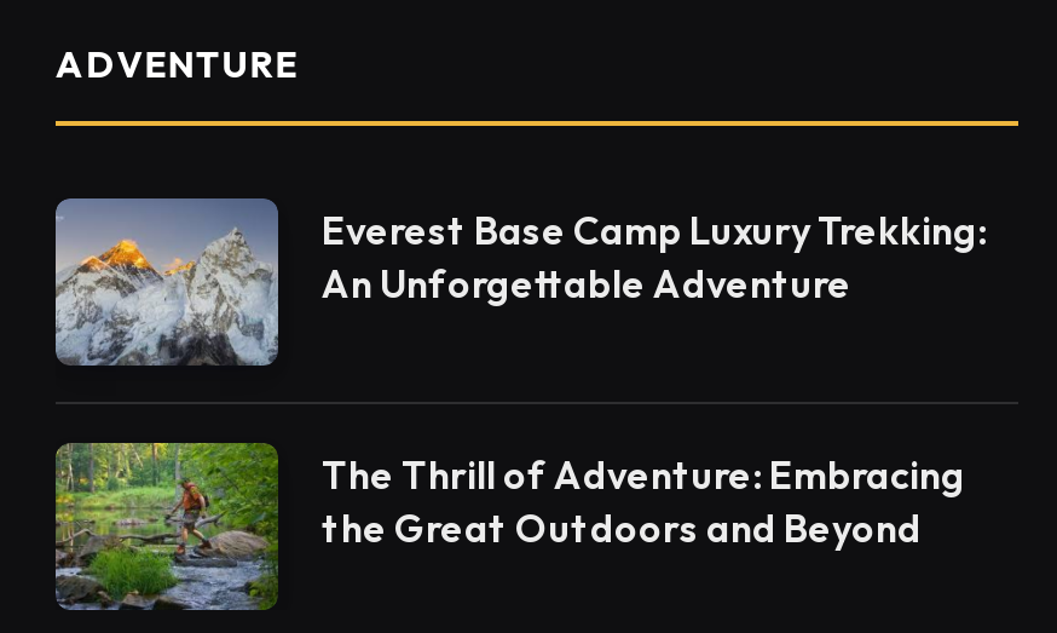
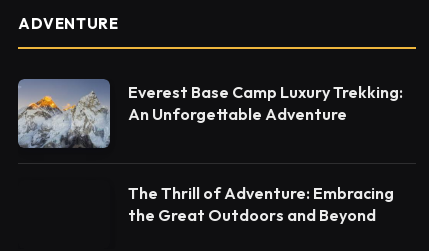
- [image]
